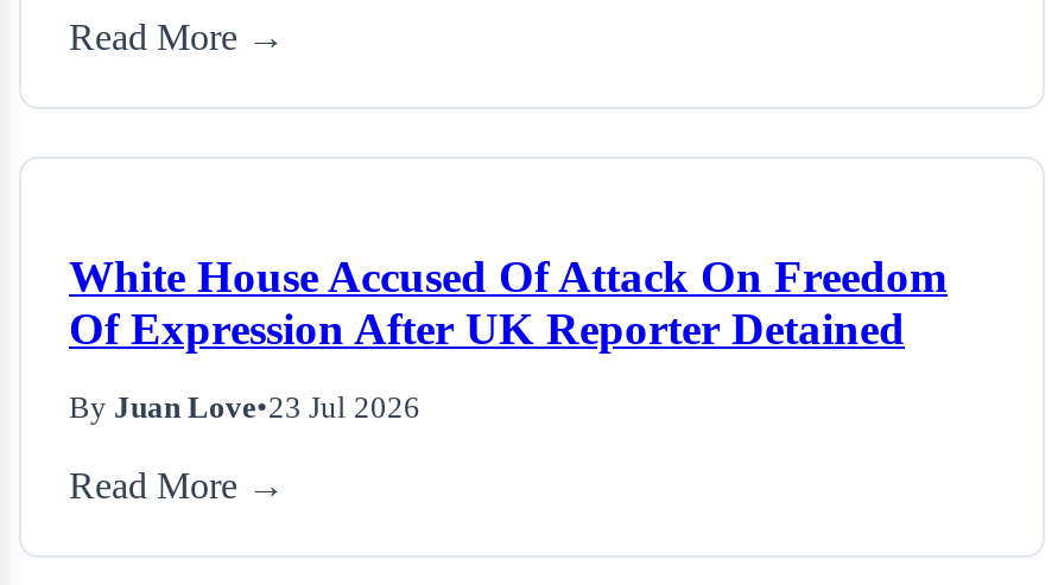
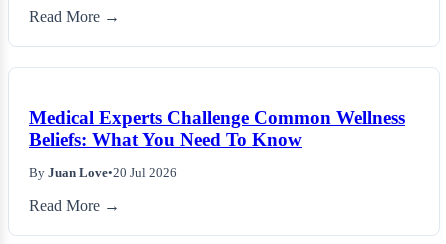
- White House Accused Of Attack On Freedom
- Of Expression After UK Reporter Detained
+ Medical Experts Challenge Common Wellness
+ Beliefs: What You Need To Know

- By Juan Love•23 Jul 2026
+ By Juan Love•20 Jul 2026
